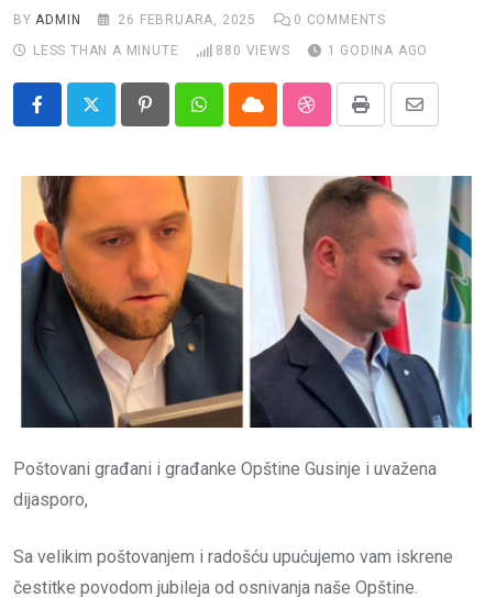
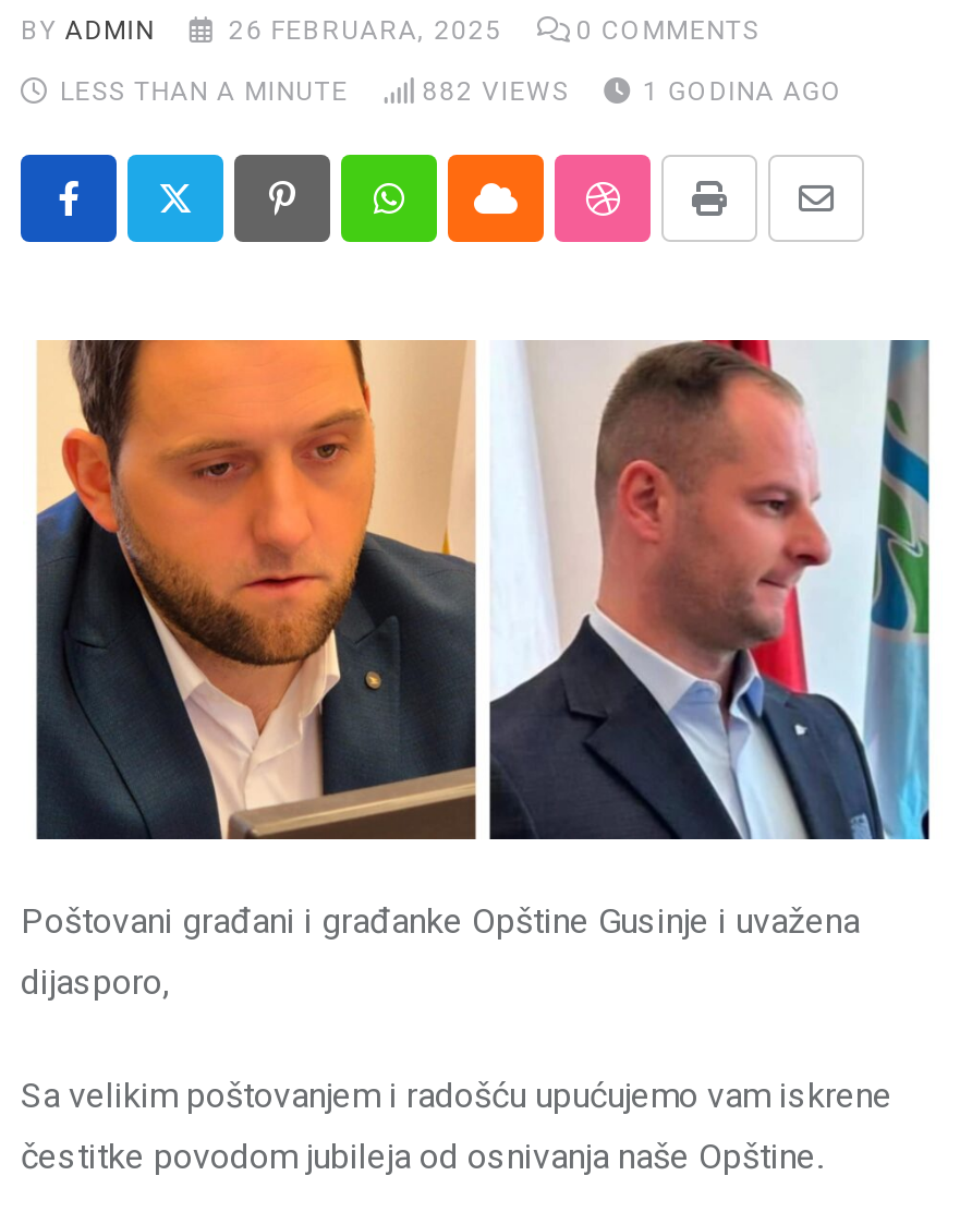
- 880 VIEWS
+ 882 VIEWS
